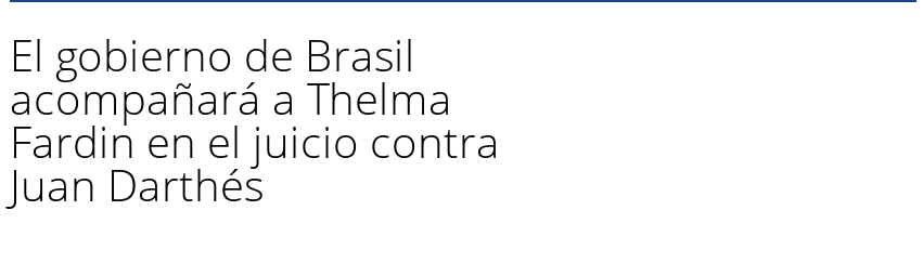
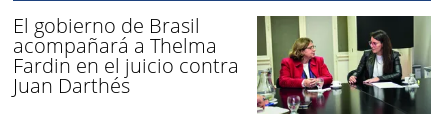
+ [image]
